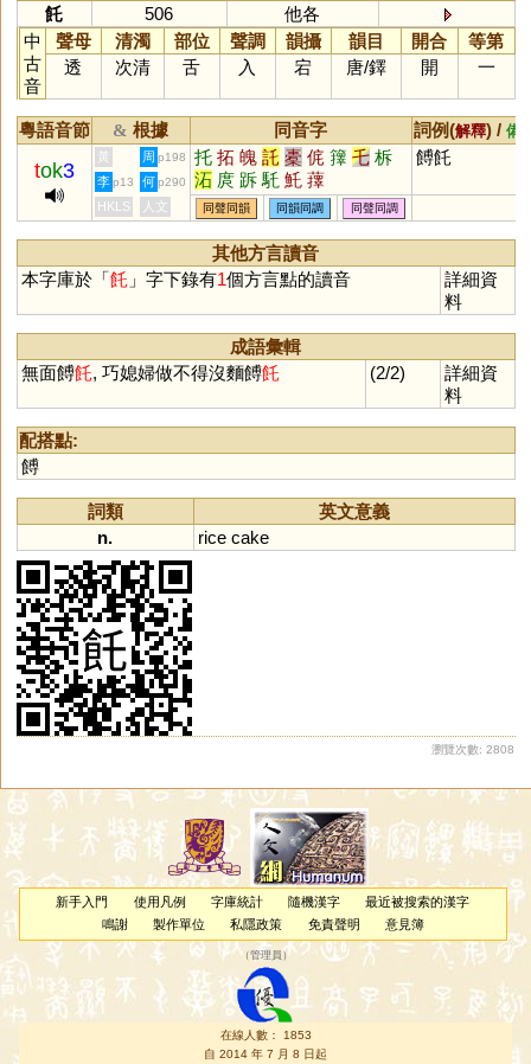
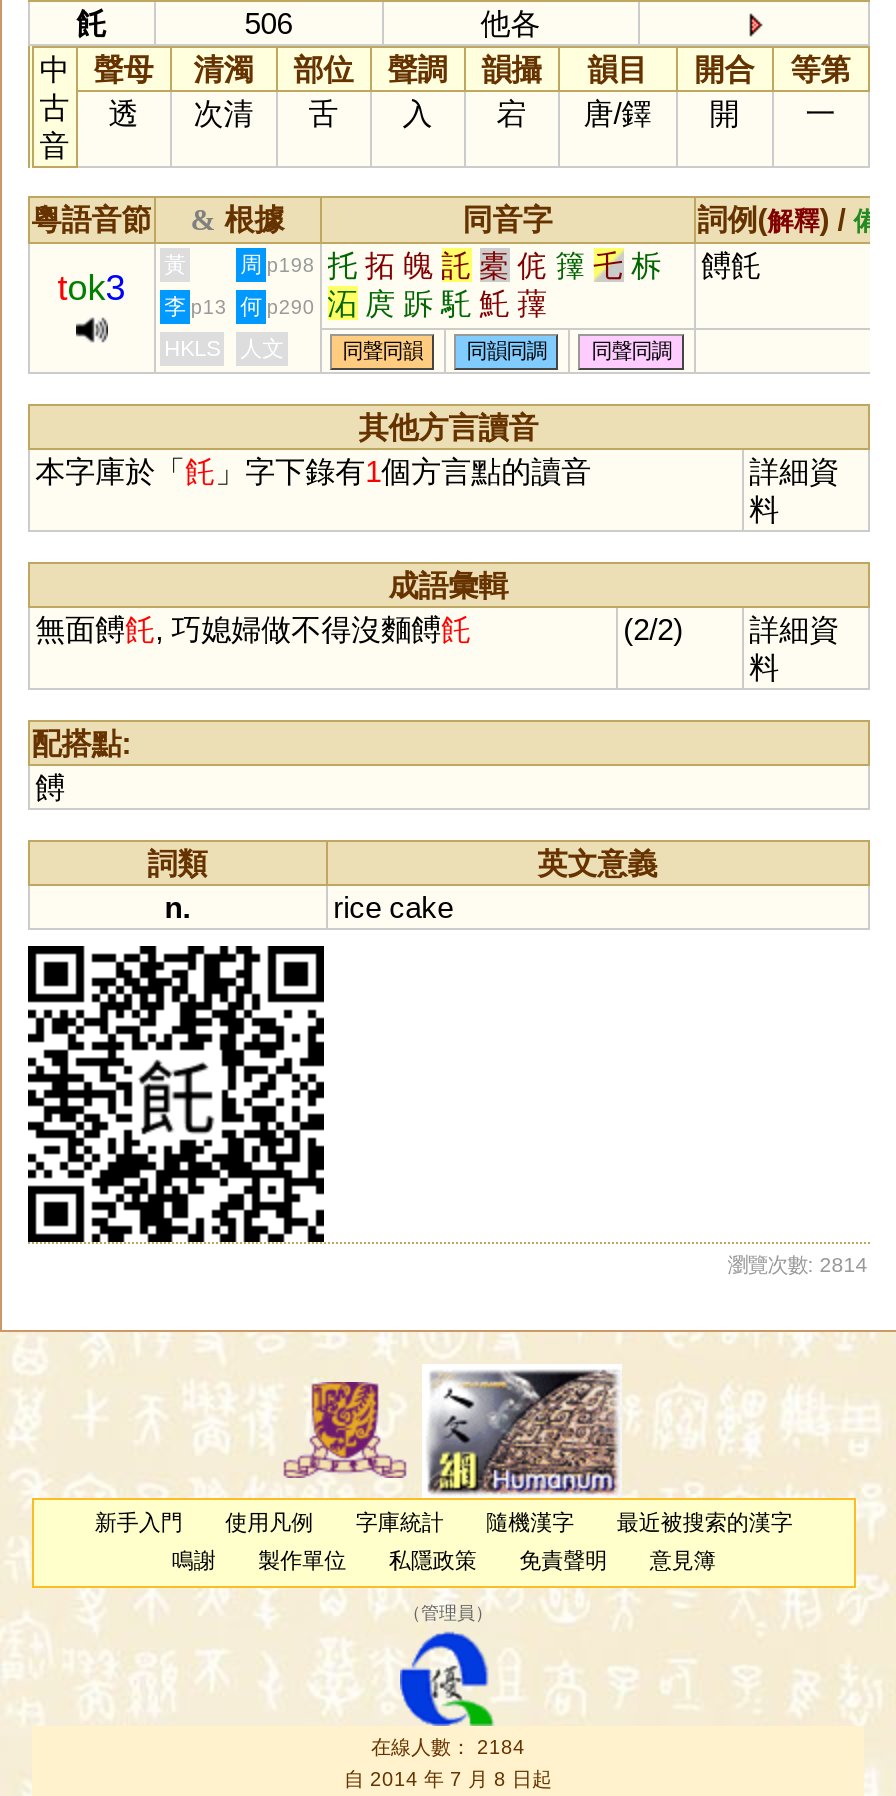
- 瀏覽次數: 2808
+ 瀏覽次數: 2814

- 在線人數： 1853
+ 在線人數： 2184
